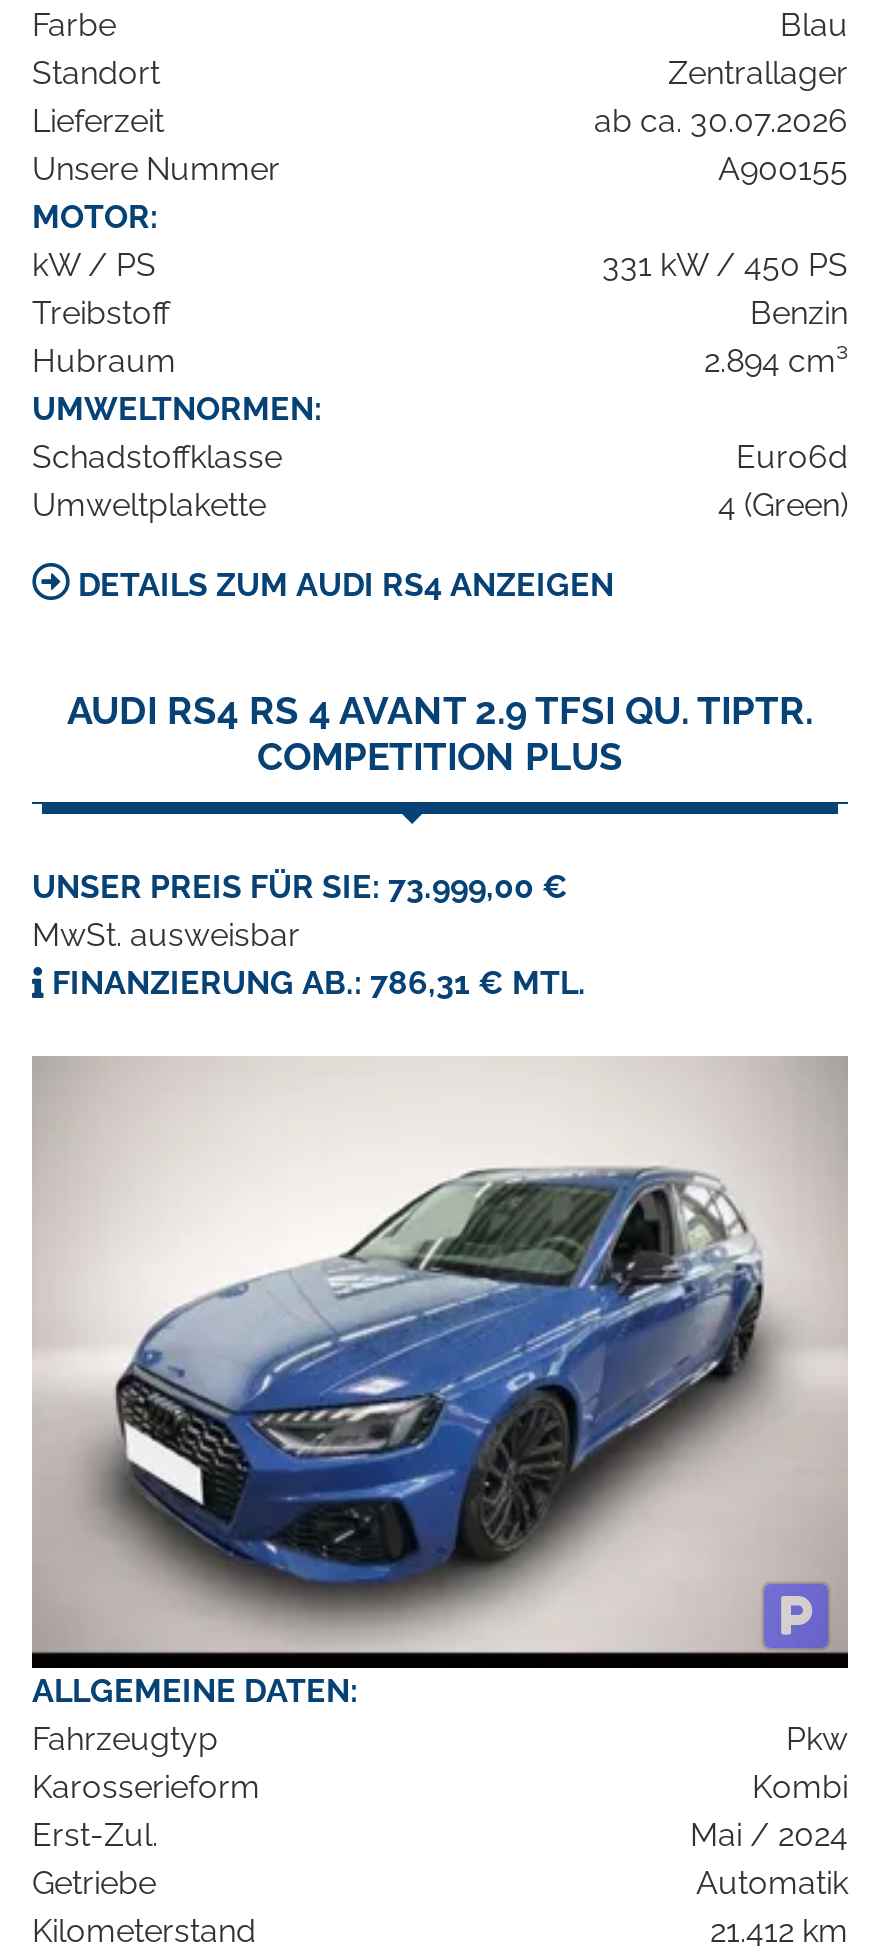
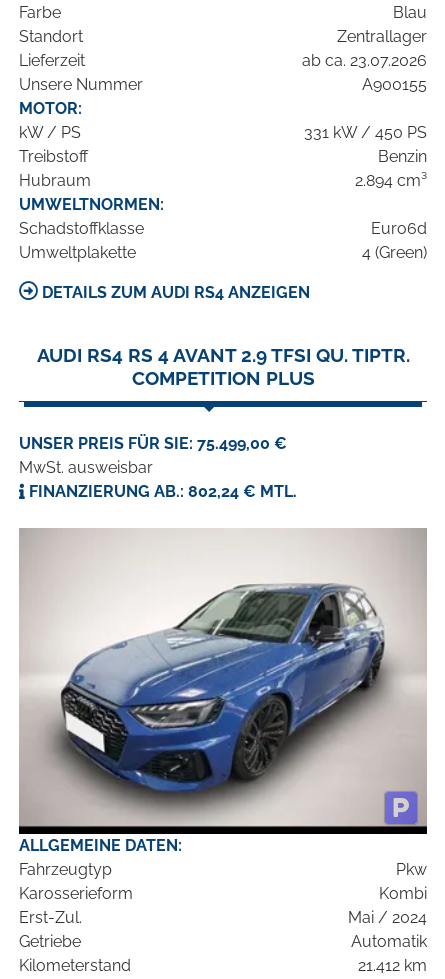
- ab ca. 30.07.2026
+ ab ca. 23.07.2026

- UNSER PREIS FÜR SIE: 73.999,00 €
+ UNSER PREIS FÜR SIE: 75.499,00 €

- FINANZIERUNG AB.: 786,31 € MTL.
+ FINANZIERUNG AB.: 802,24 € MTL.
